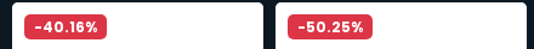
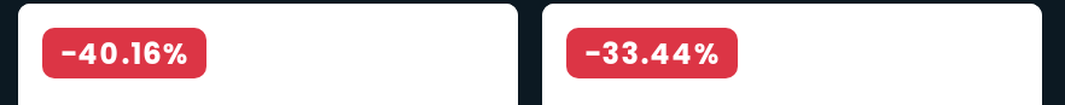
- -50.25%
+ -33.44%
